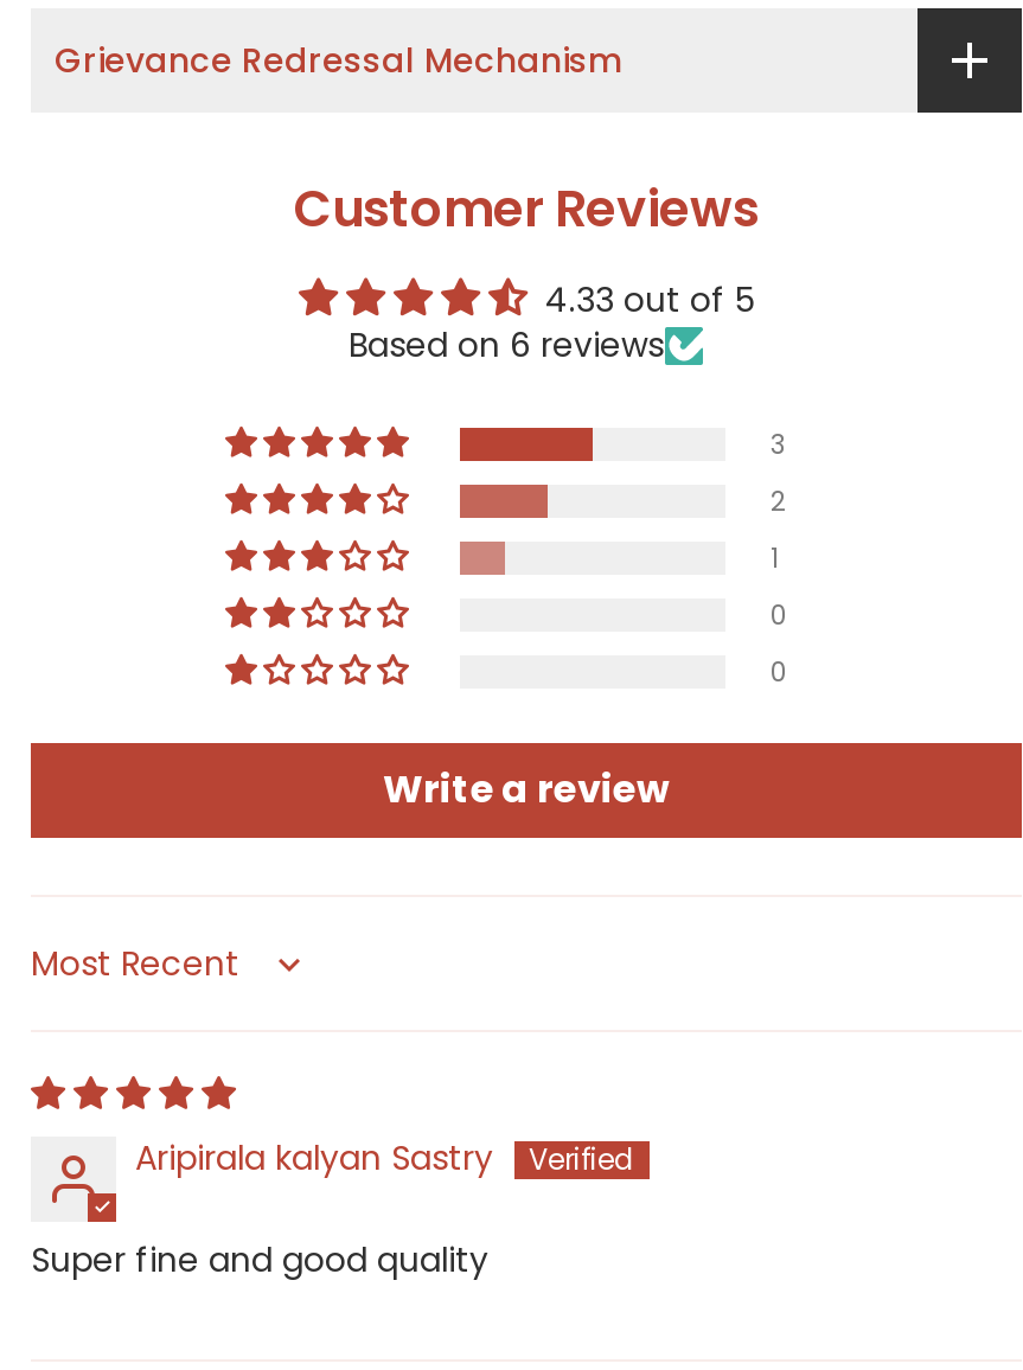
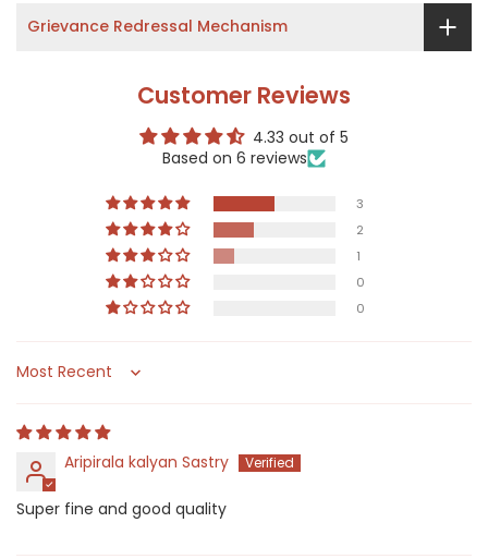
- Write a review
